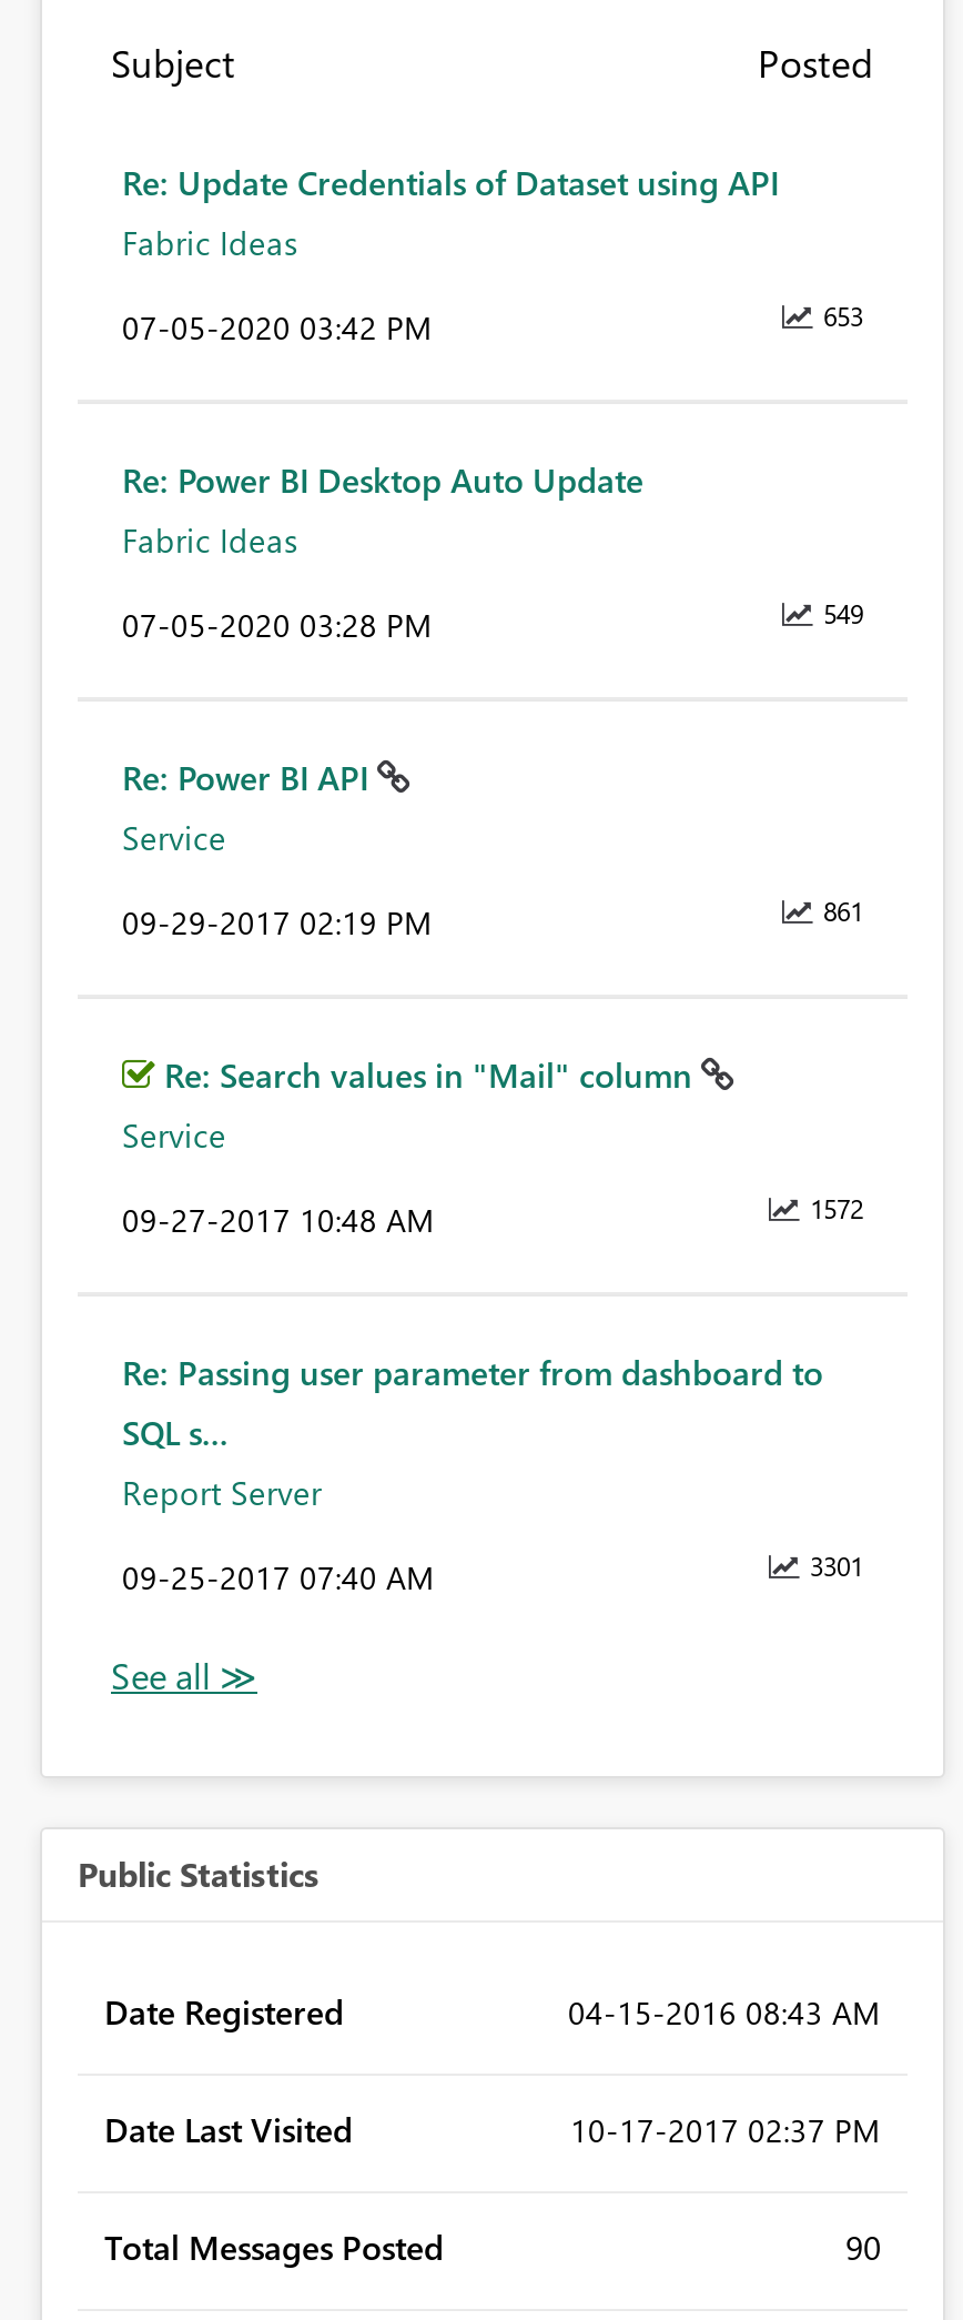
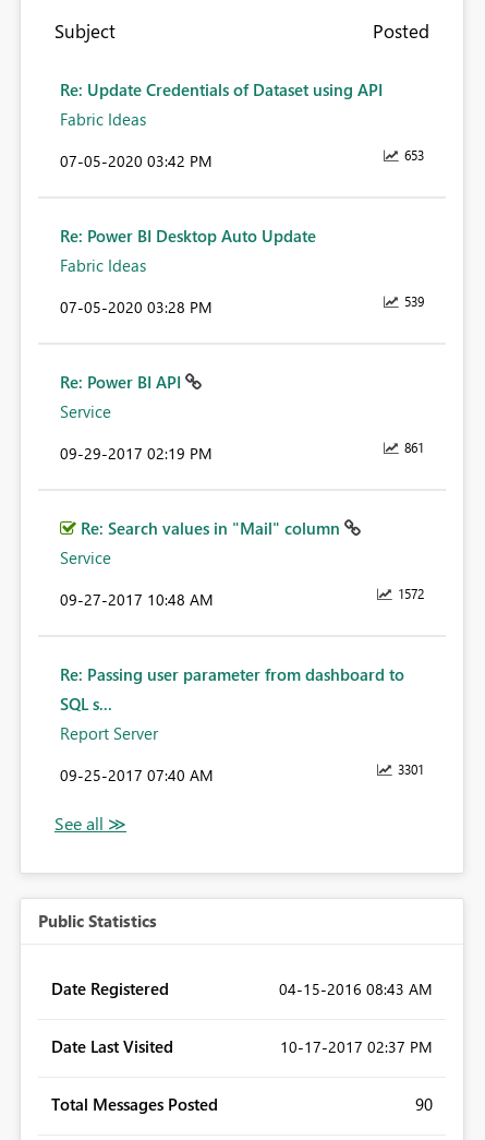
- 549
+ 539
